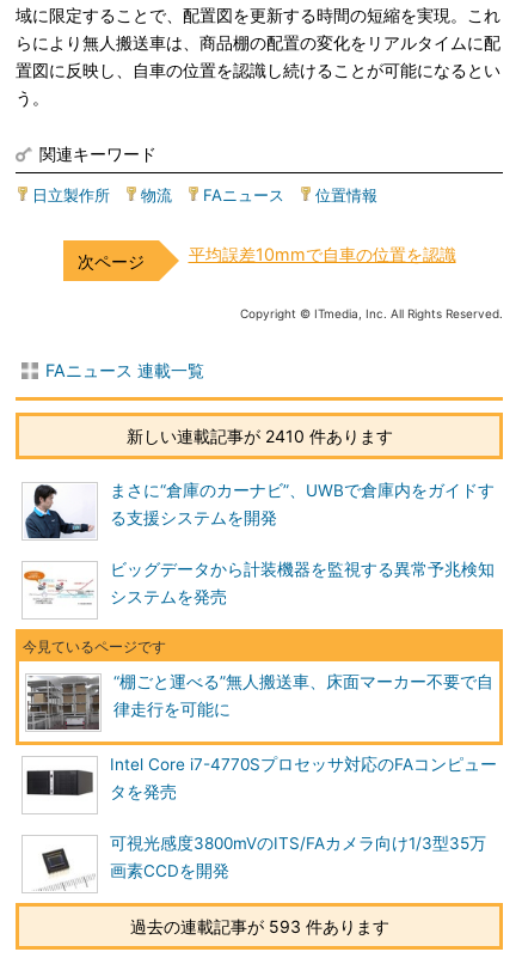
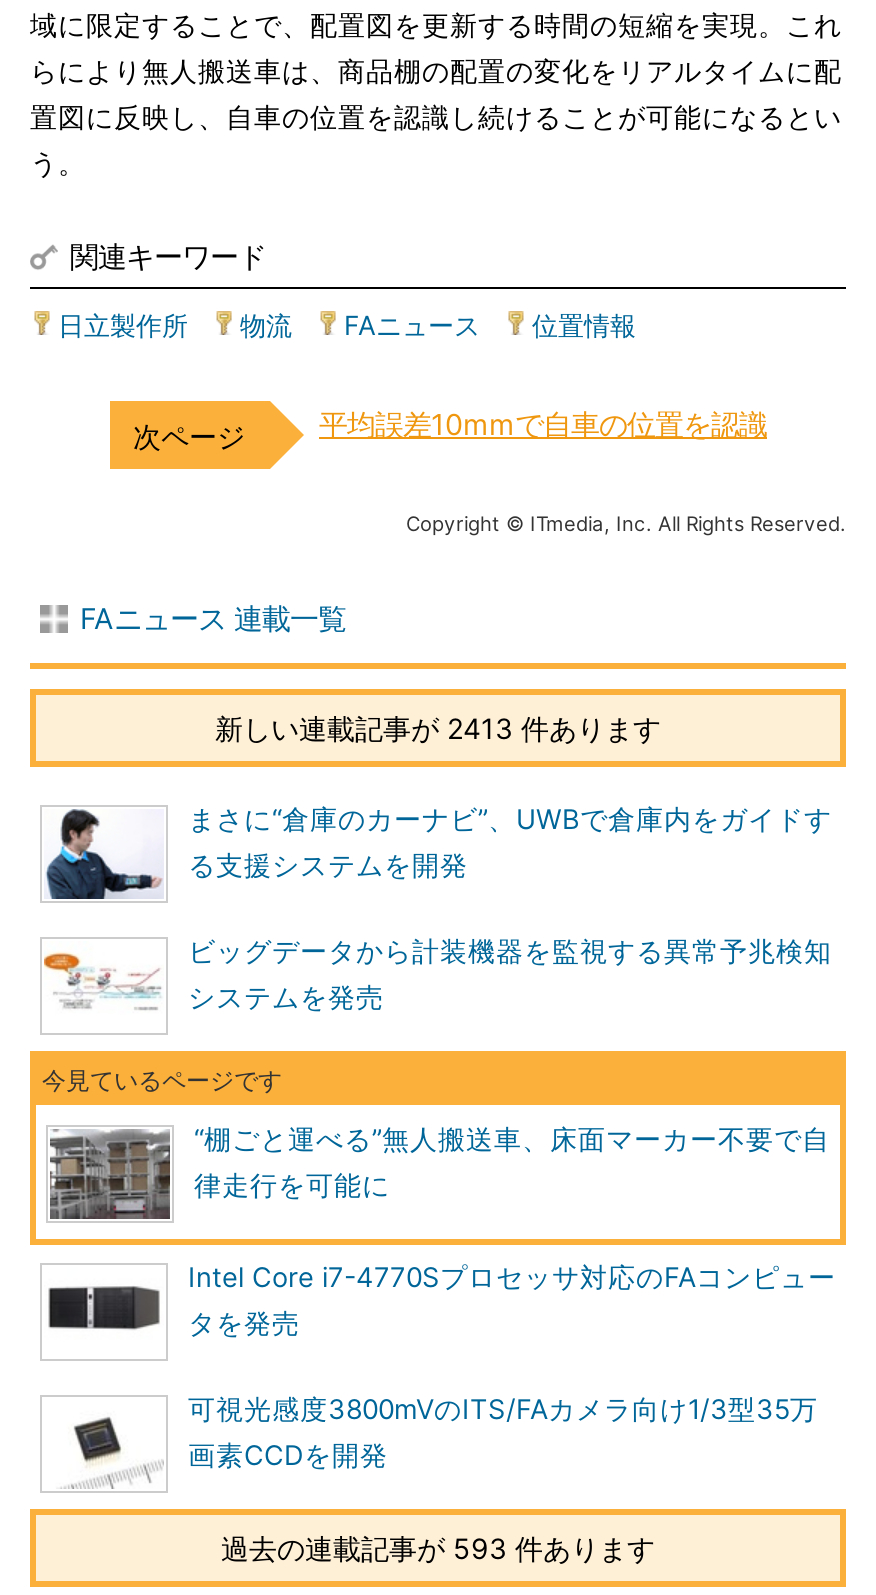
- 新しい連載記事が 2410 件あります
+ 新しい連載記事が 2413 件あります
